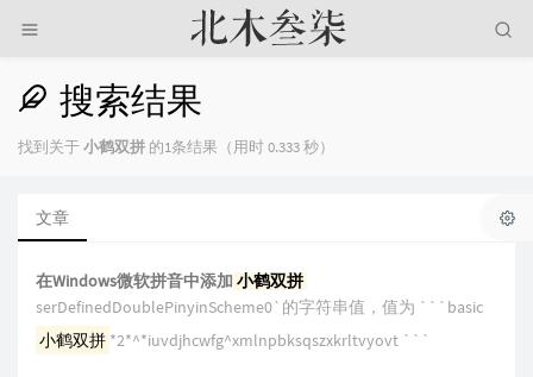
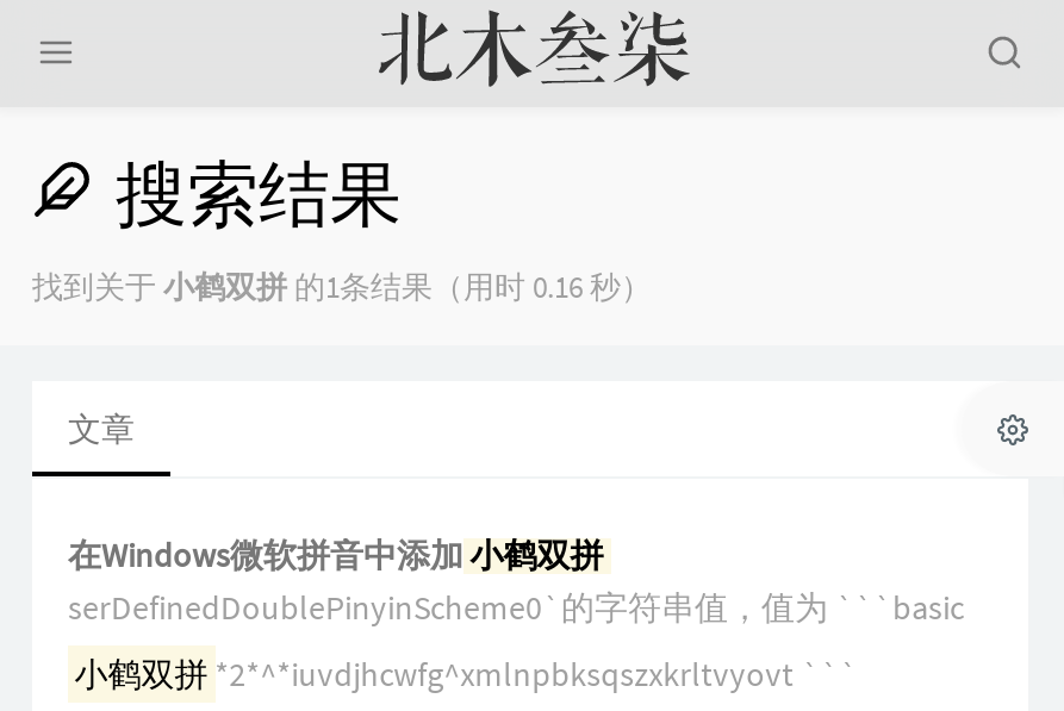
- 找到关于小鹤双拼的1条结果（用时 0.333 秒）
+ 找到关于小鹤双拼的1条结果（用时 0.16 秒）
